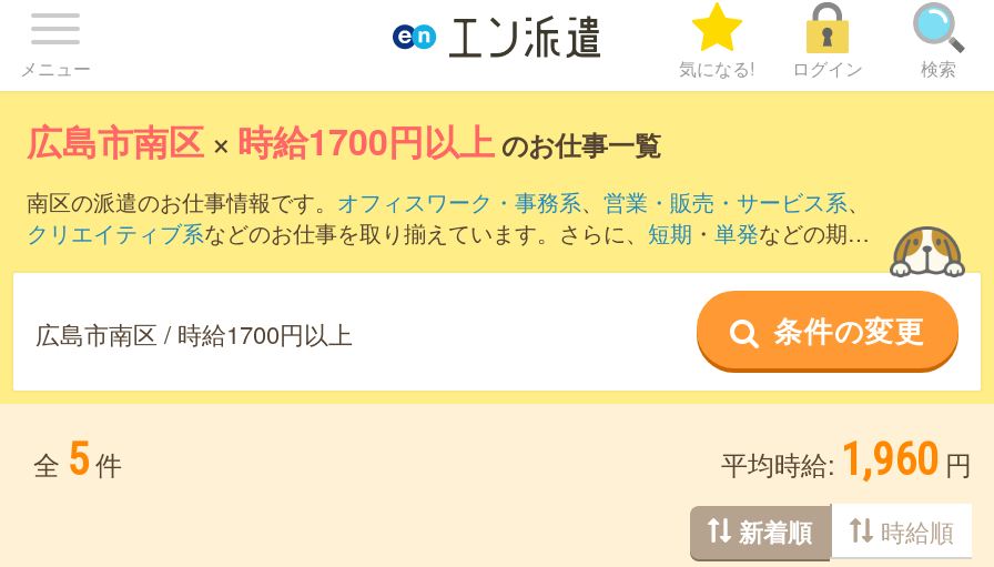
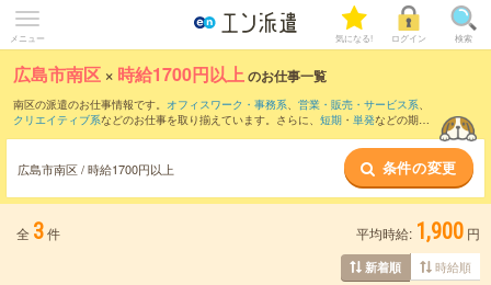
- 全 5 件
+ 全 3 件

- 平均時給: 1,960 円
+ 平均時給: 1,900 円
